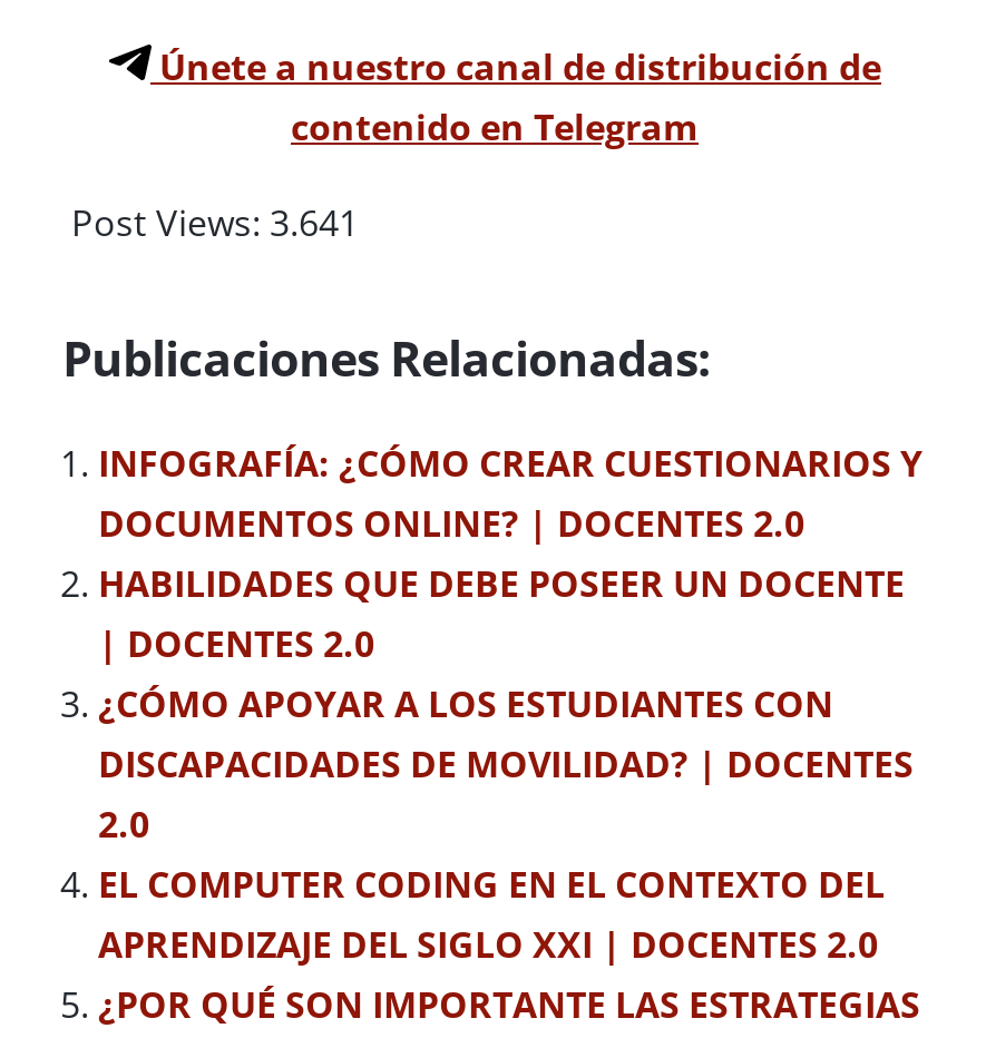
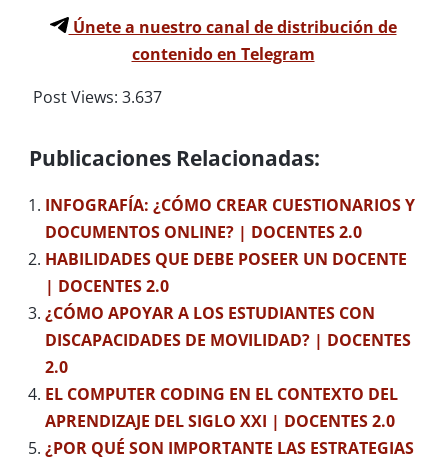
- Post Views: 3.641
+ Post Views: 3.637
